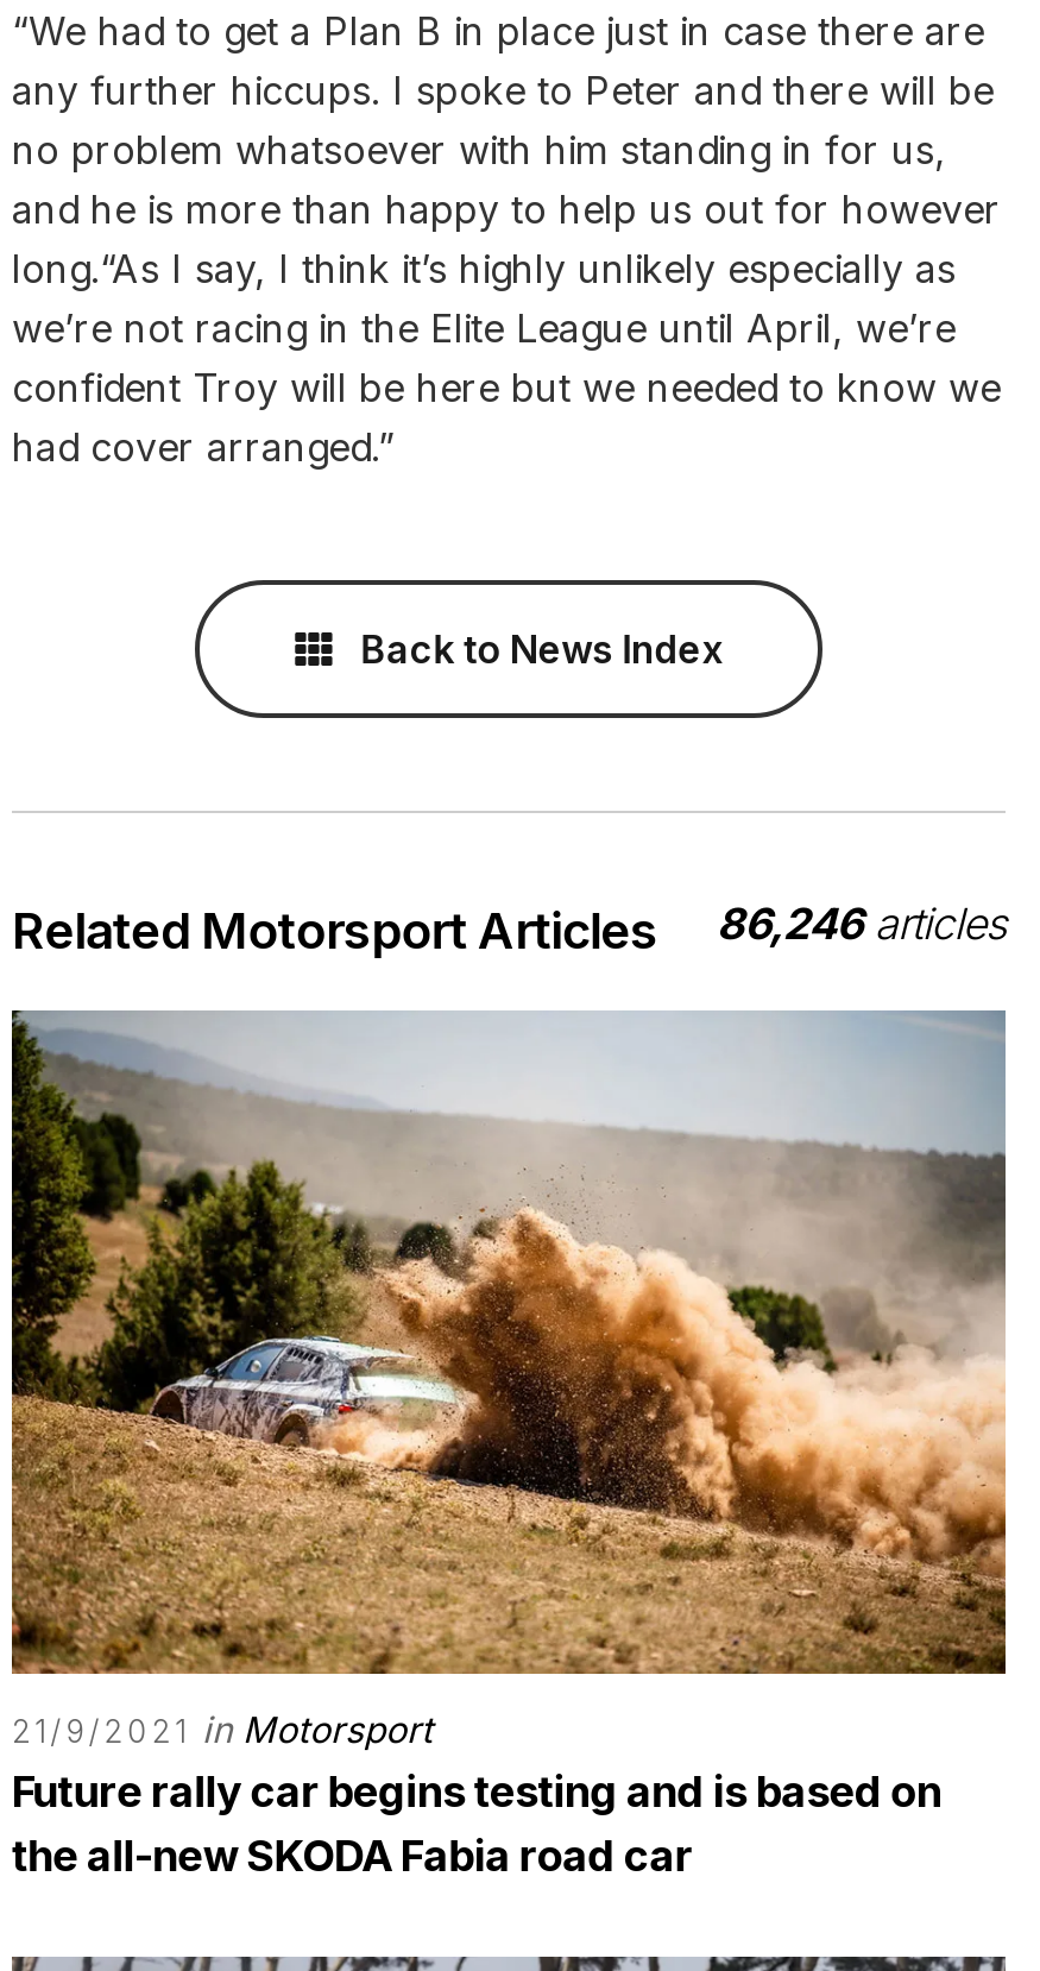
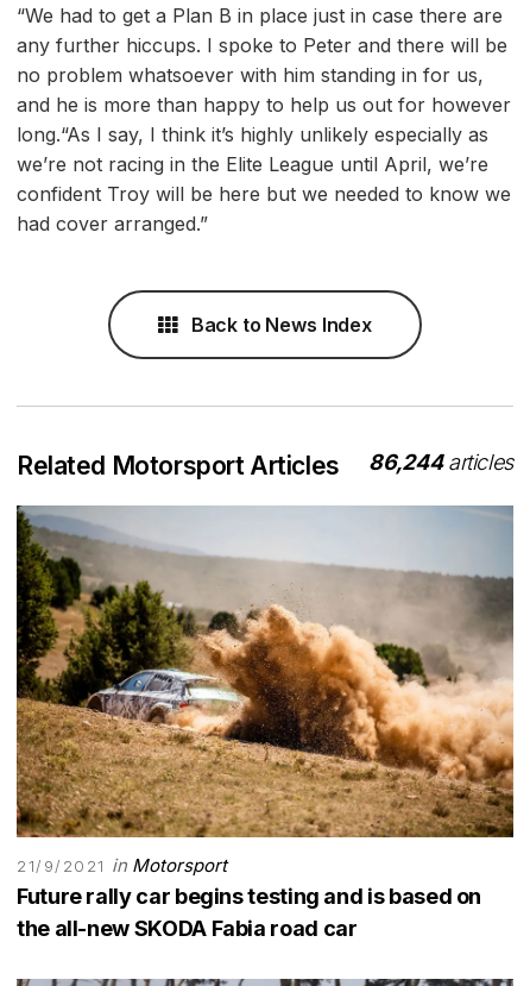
- Related Motorsport Articles 86,246 articles
+ Related Motorsport Articles 86,244 articles
